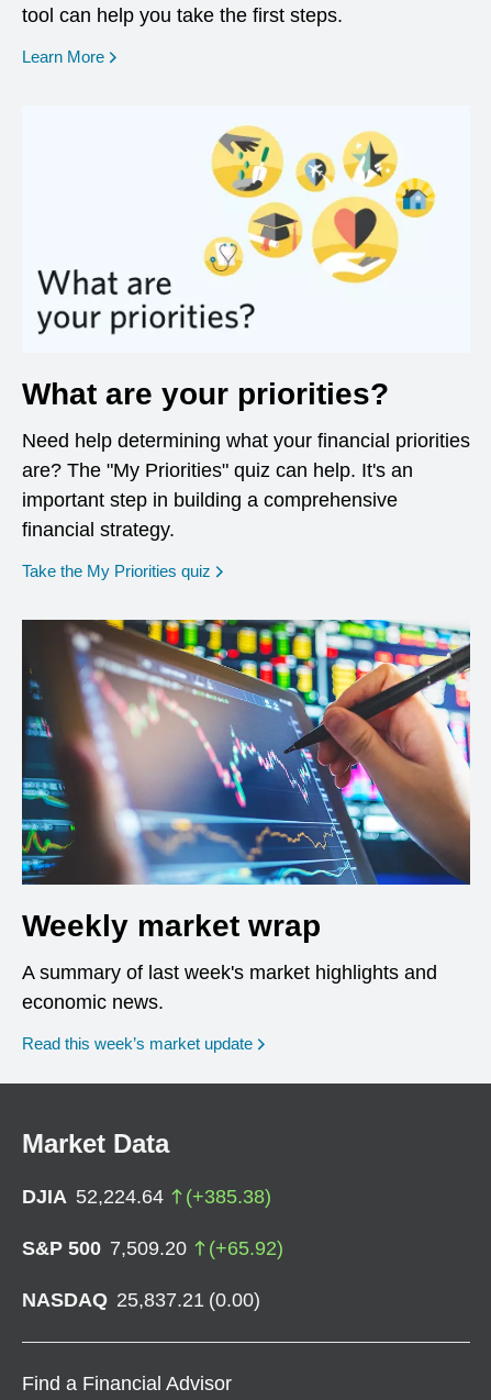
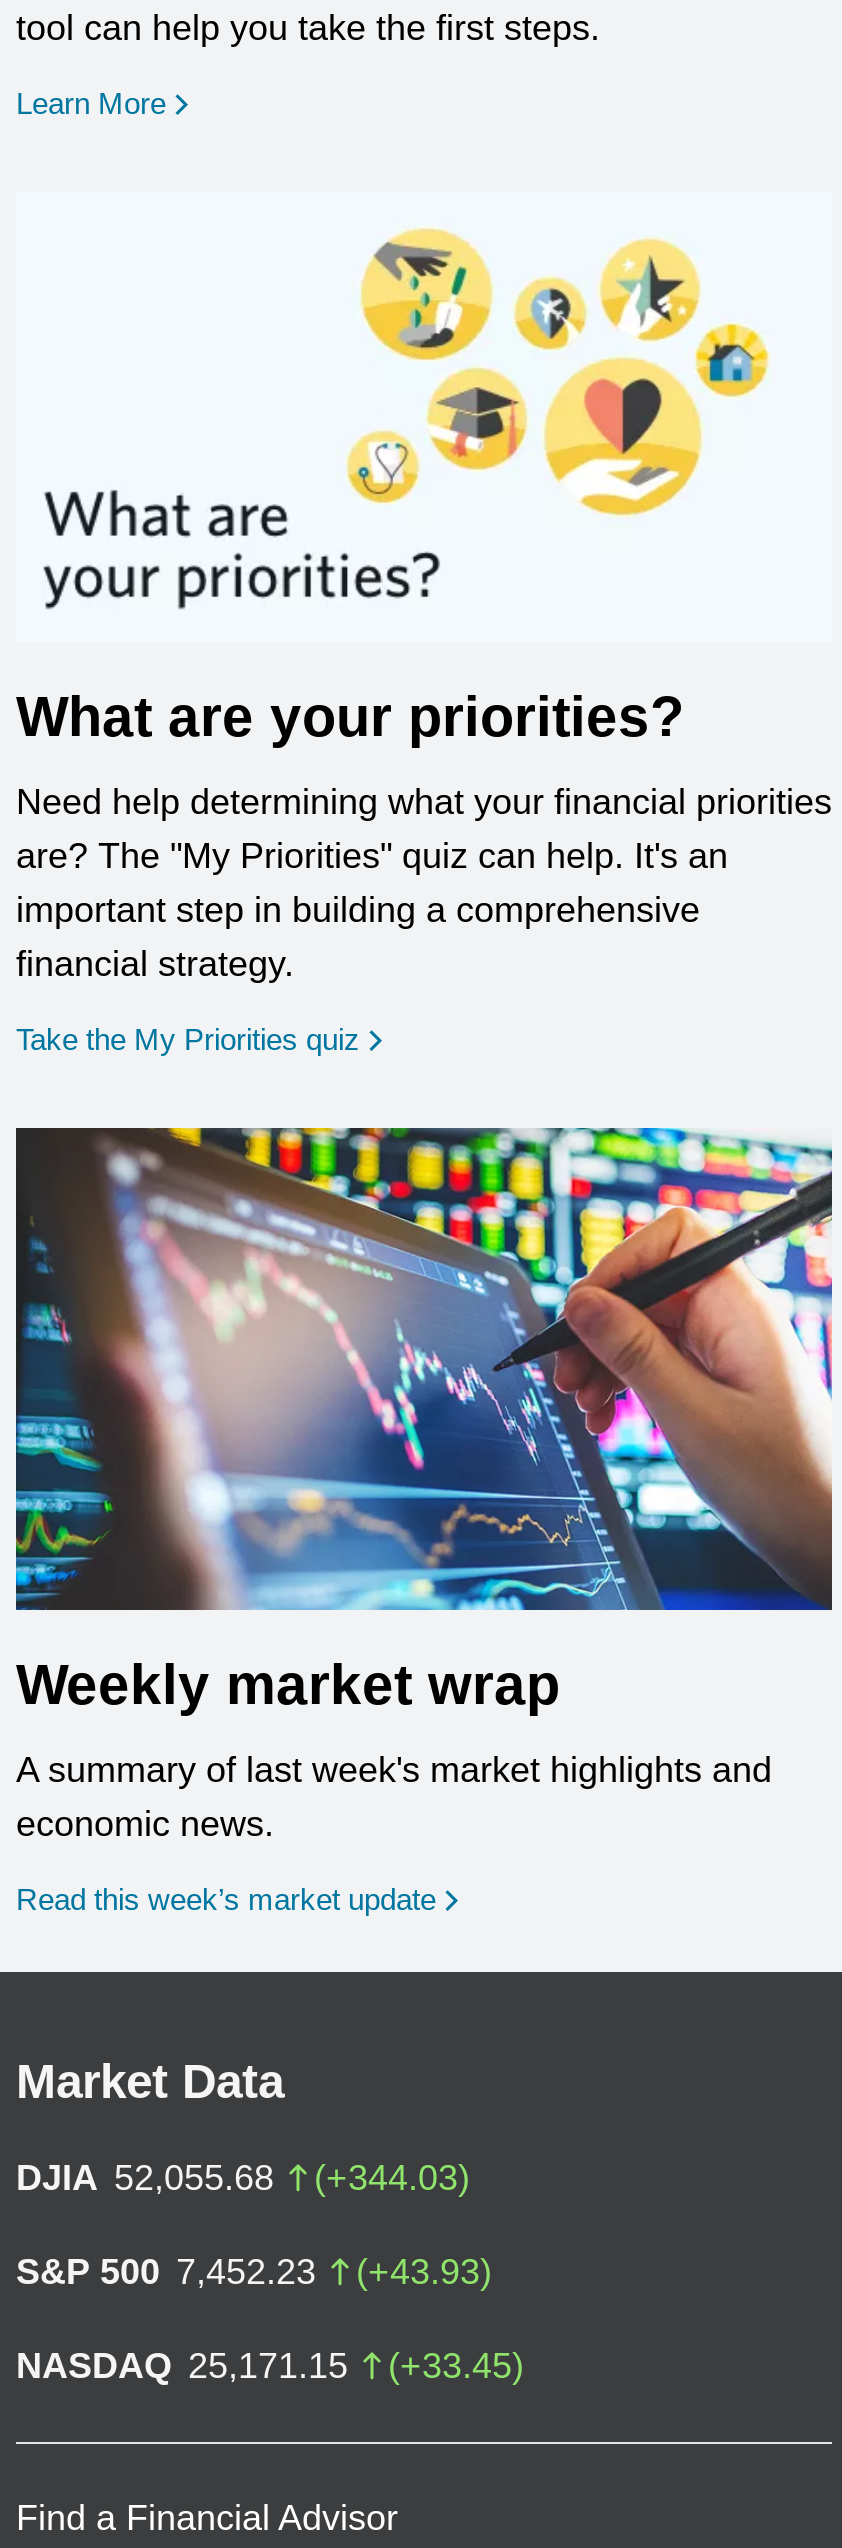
- DJIA 52,224.64
- (+385.38)
+ DJIA 52,055.68
+ (+344.03)

- S&P 500 7,509.20
- (+65.92)
+ S&P 500 7,452.23
+ (+43.93)

- NASDAQ 25,837.21 (0.00)
+ NASDAQ 25,171.15
+ (+33.45)
